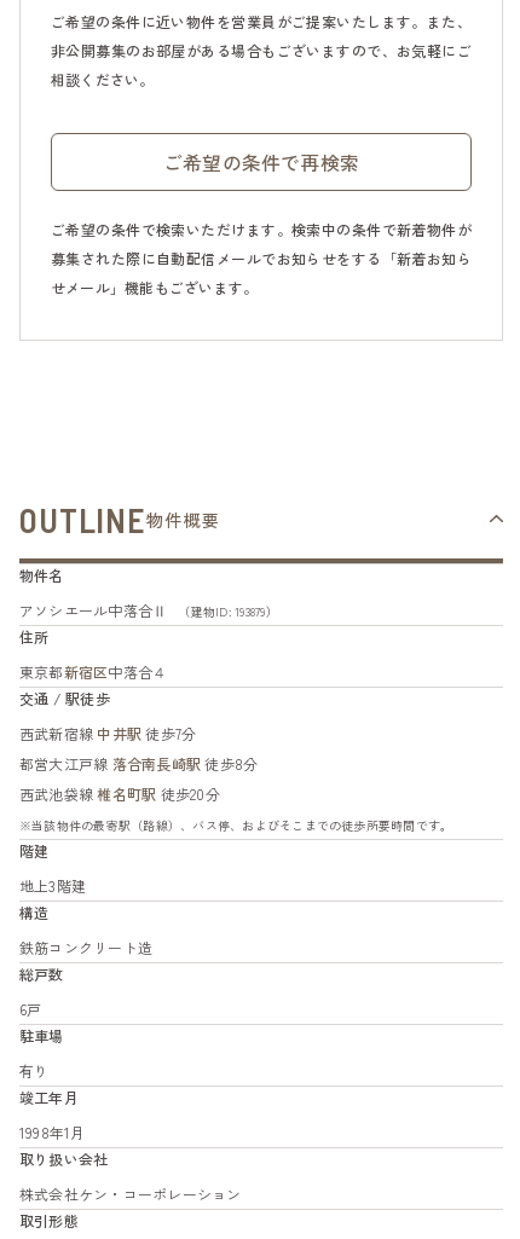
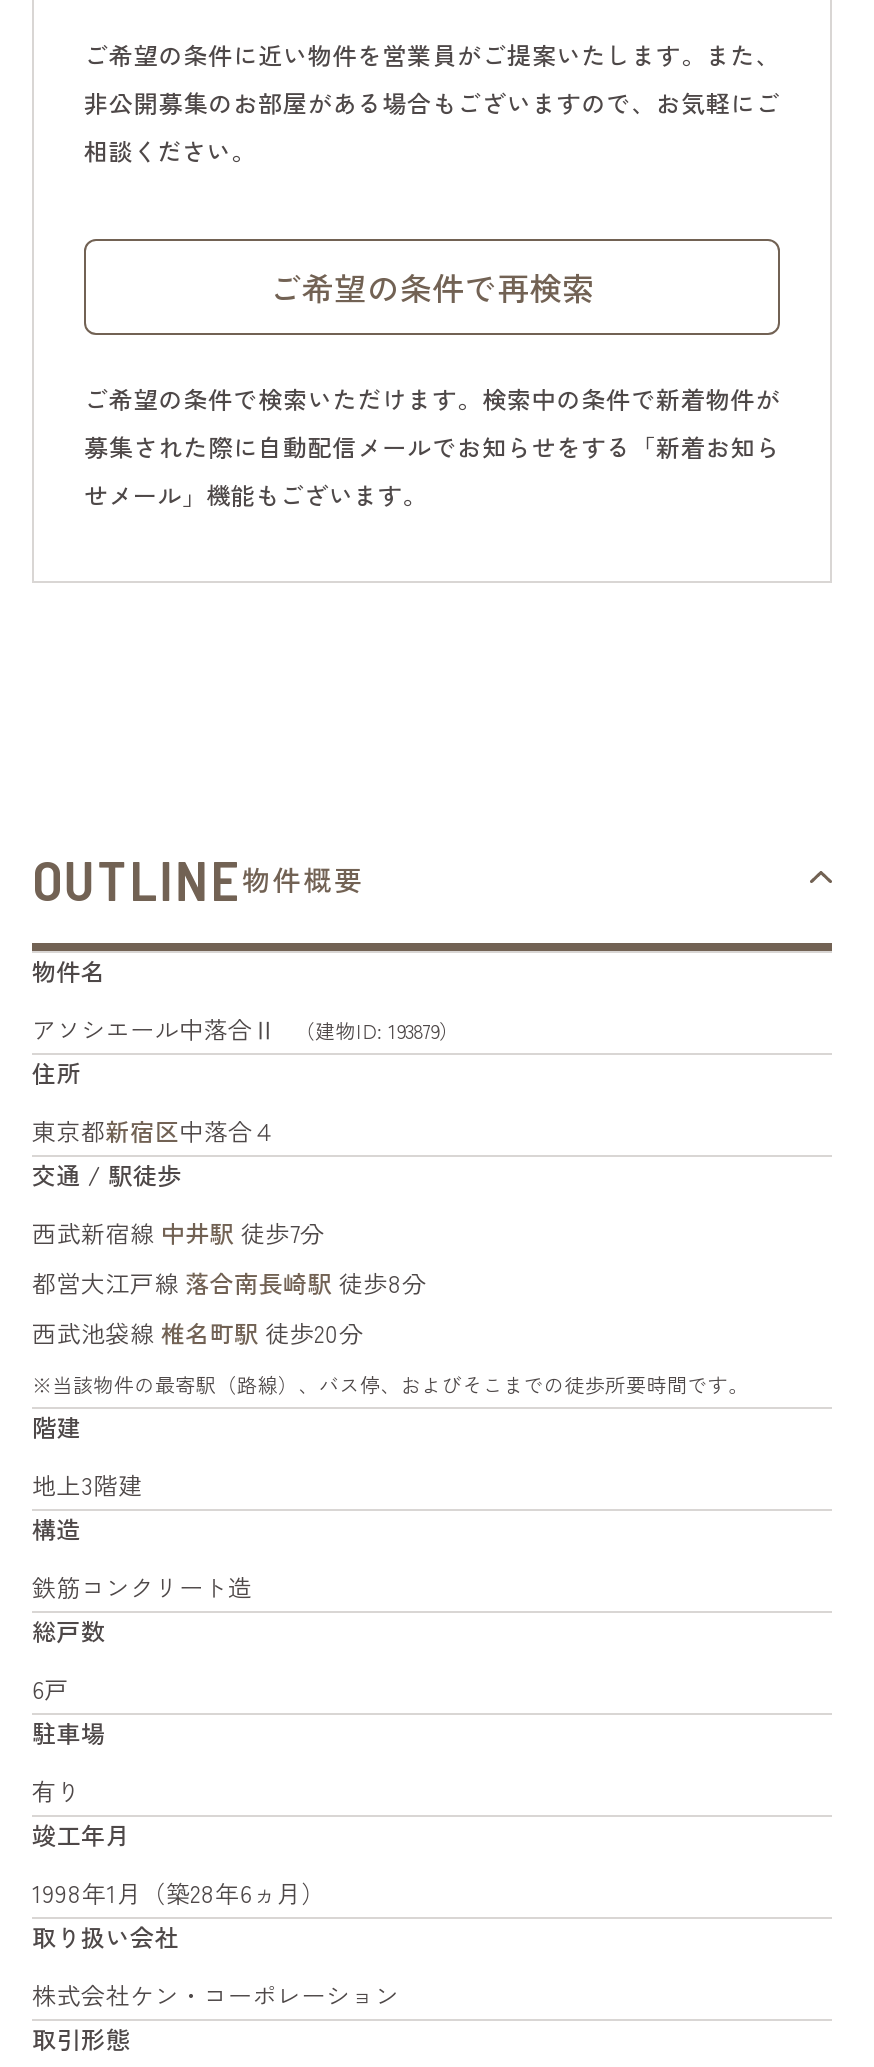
- 1998年1月
+ 1998年1月（築28年6ヵ月）
